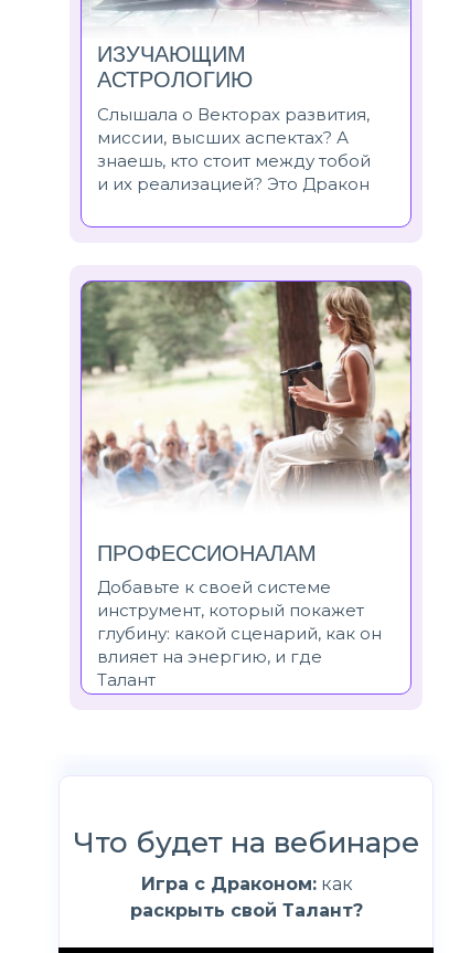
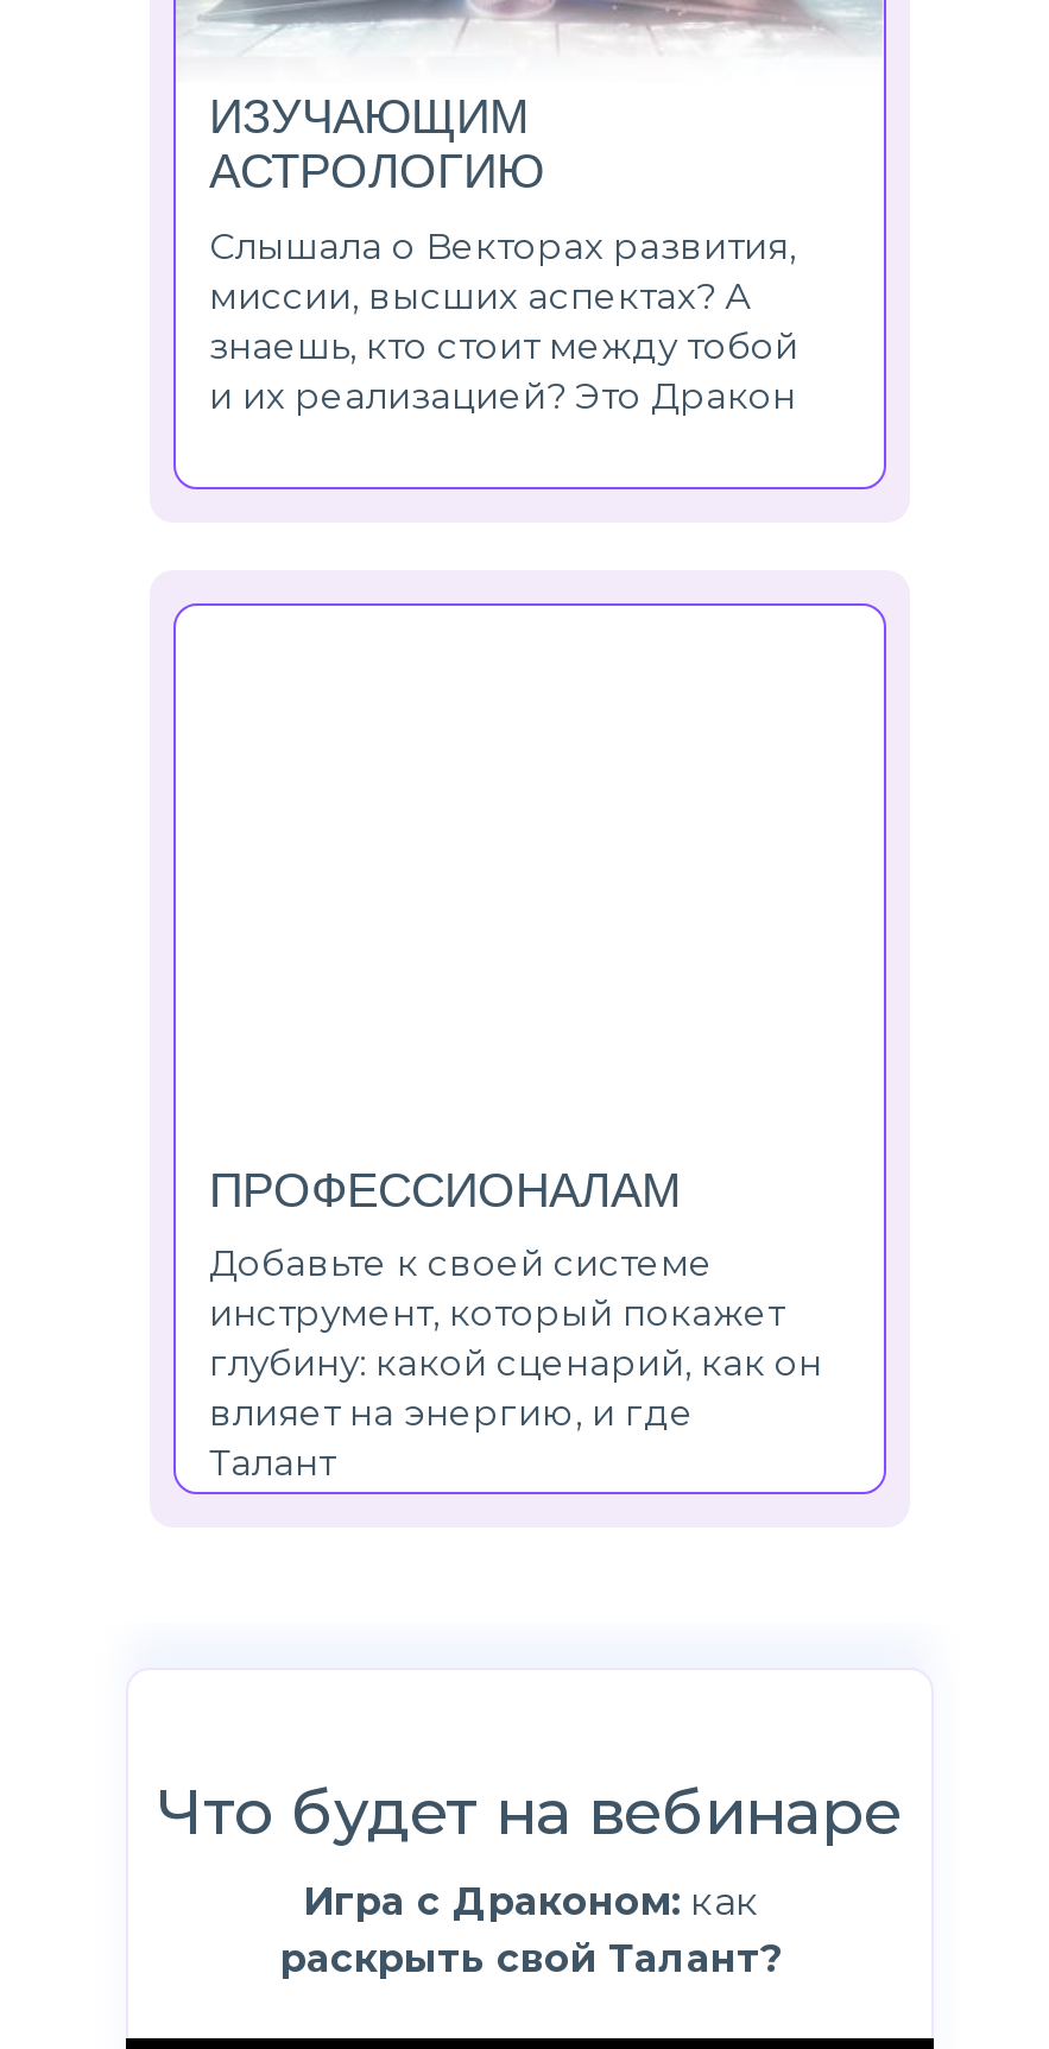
- [image]
